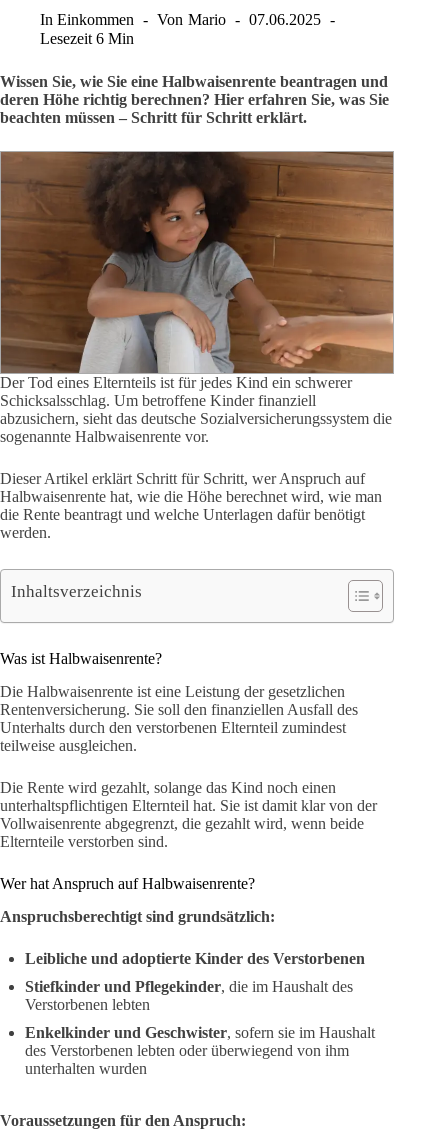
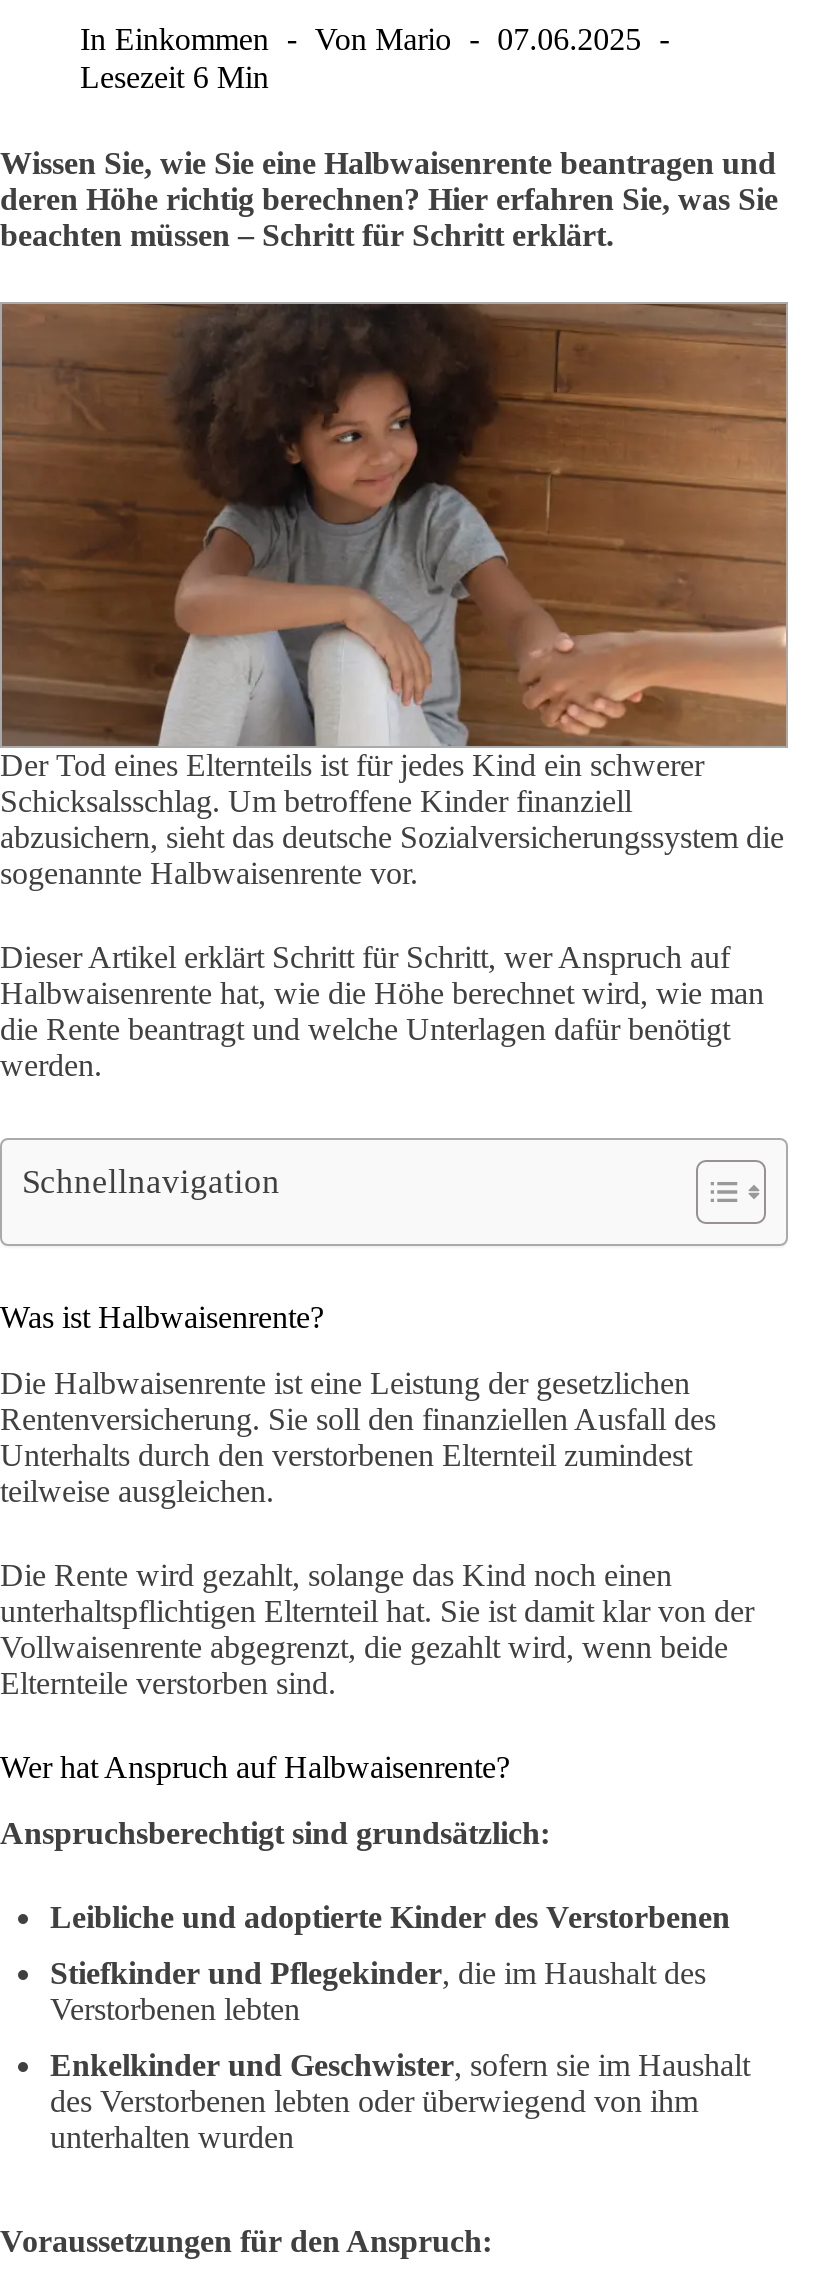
- Inhaltsverzeichnis
+ Schnellnavigation
